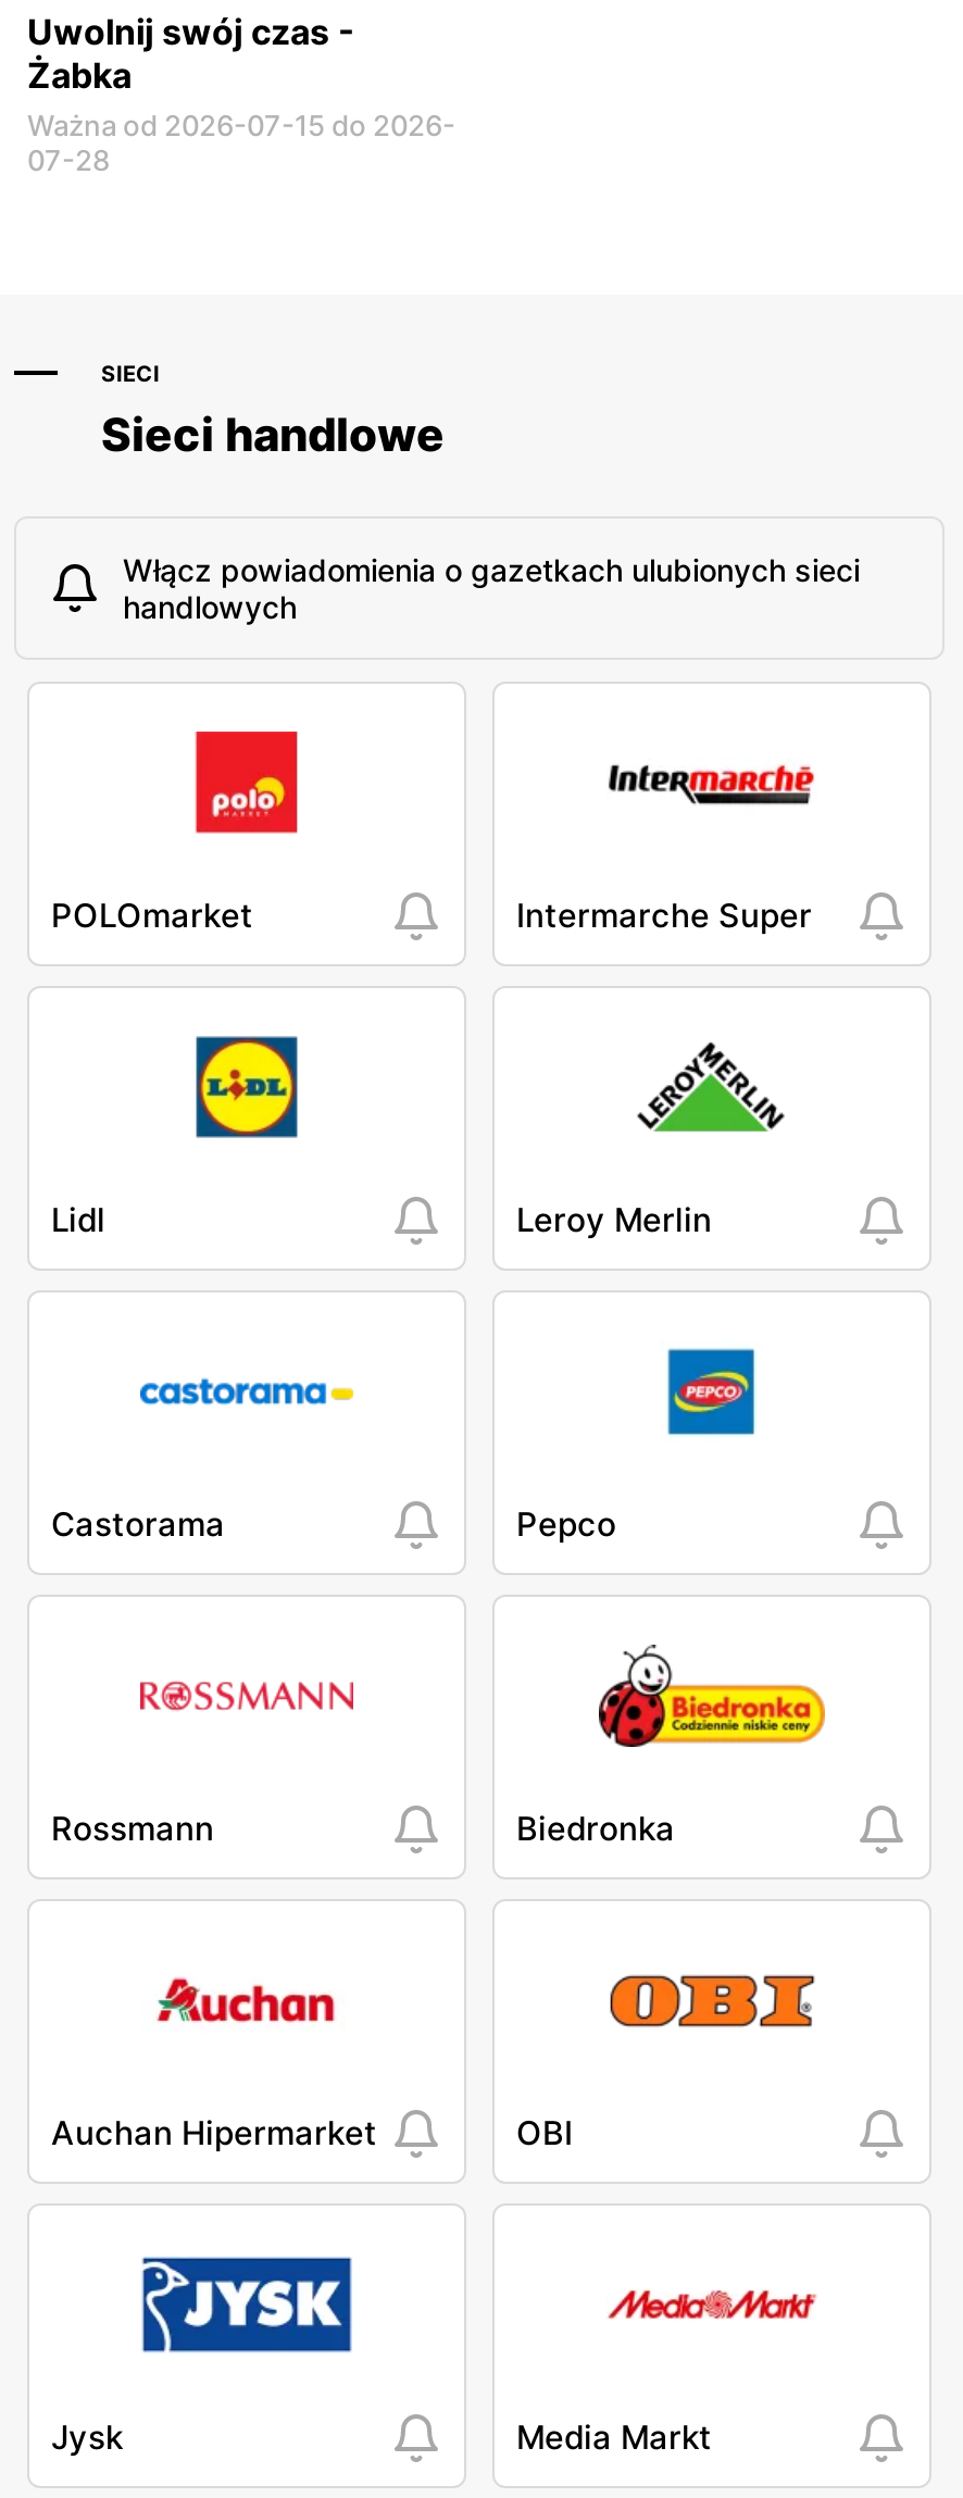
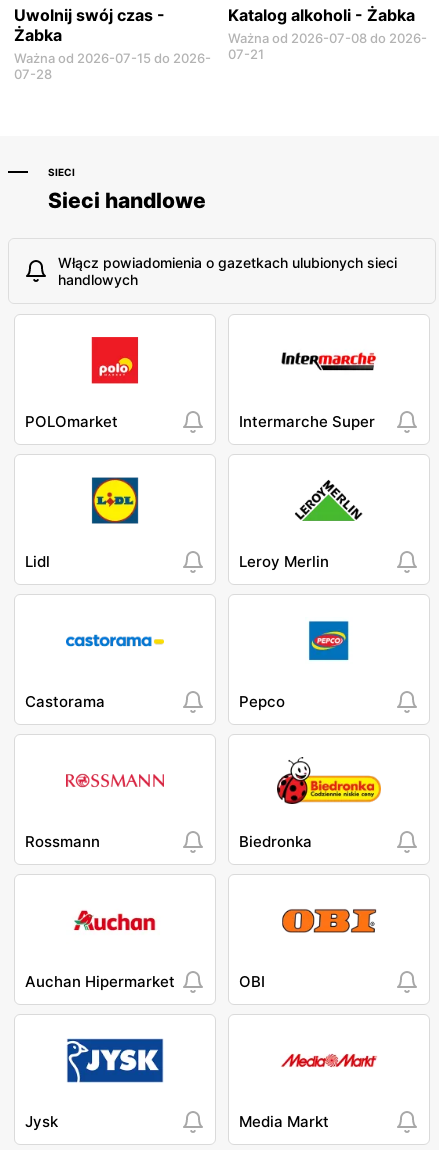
+ Katalog alkoholi - Żabka
+ Ważna od 2026-07-08 do 2026-
+ 07-21
